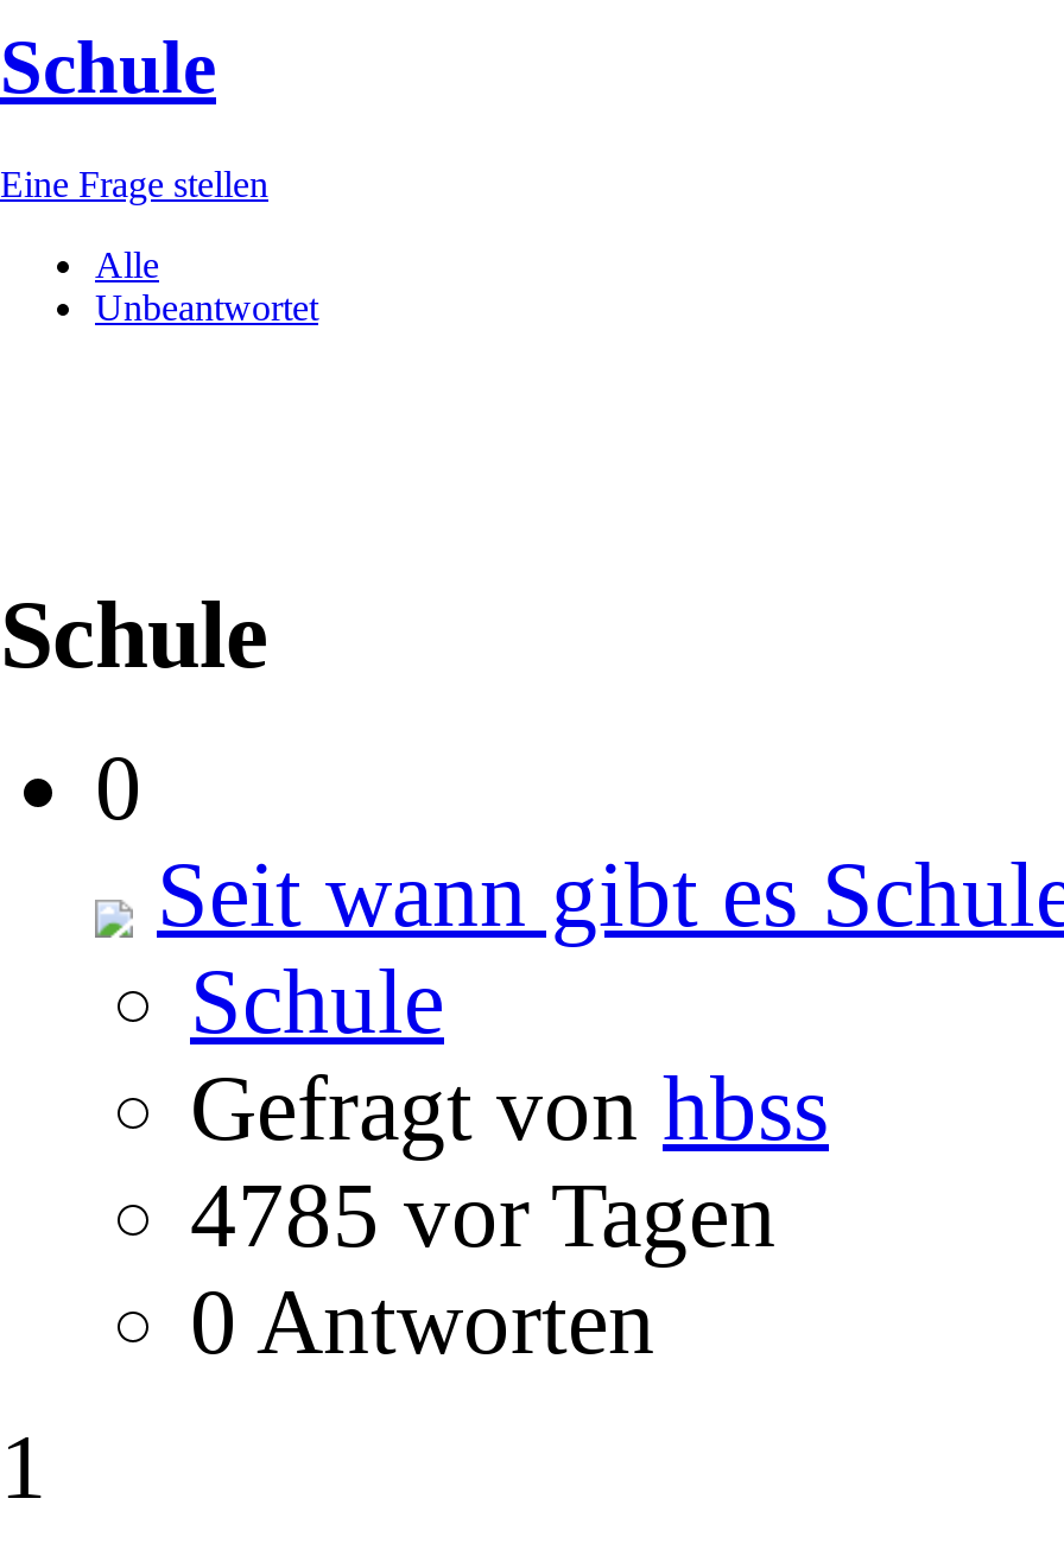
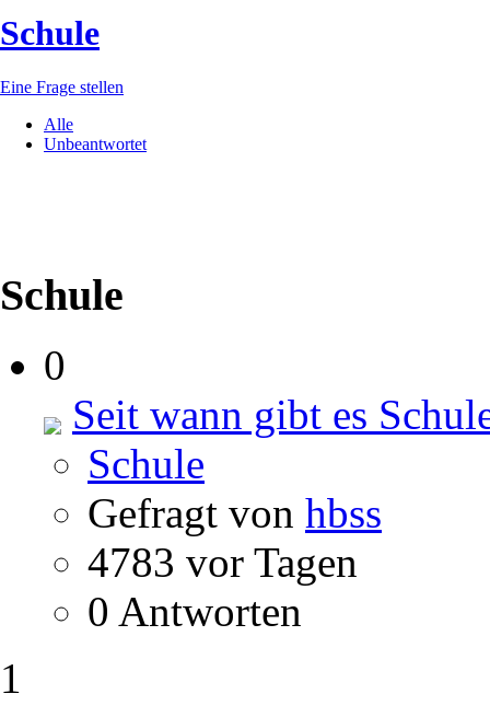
- 4785 vor Tagen
+ 4783 vor Tagen
